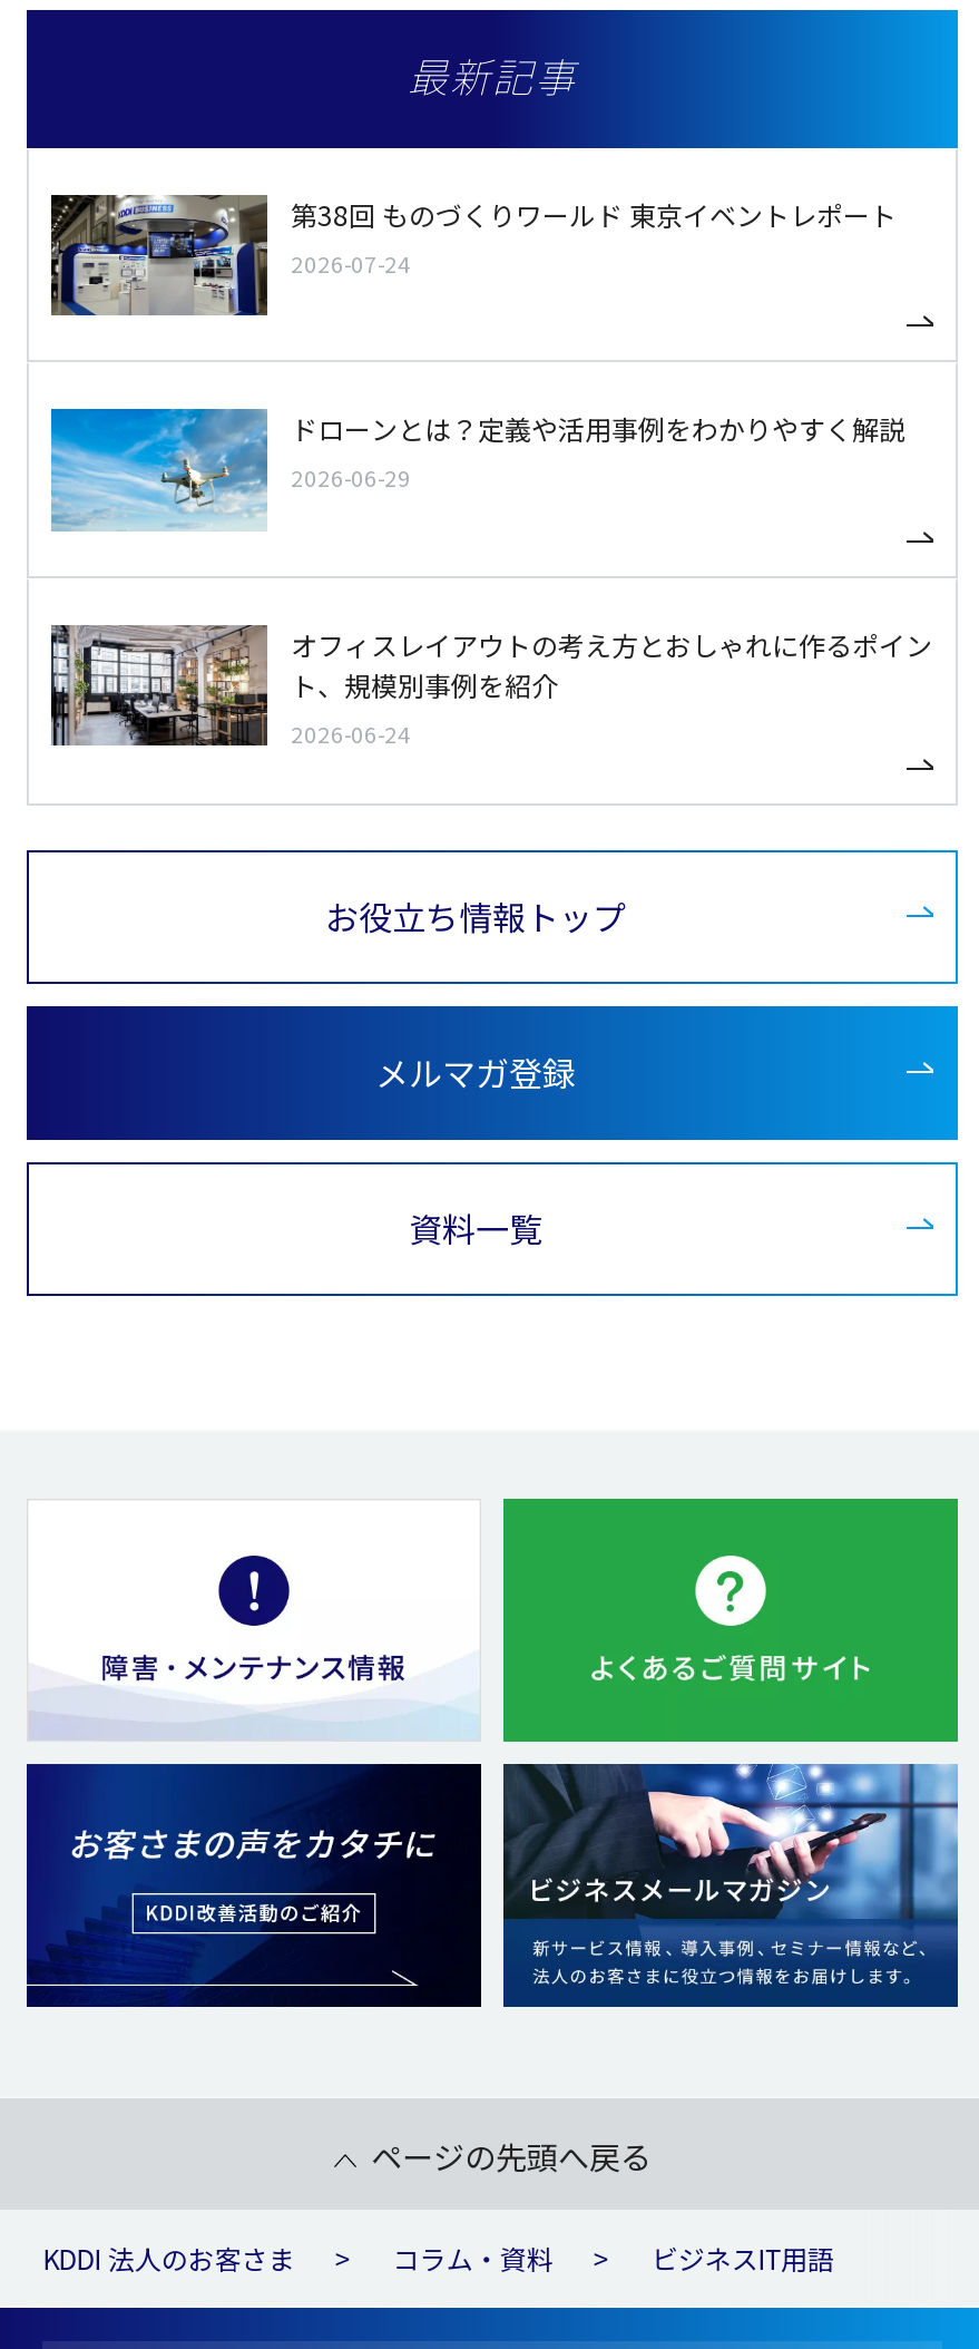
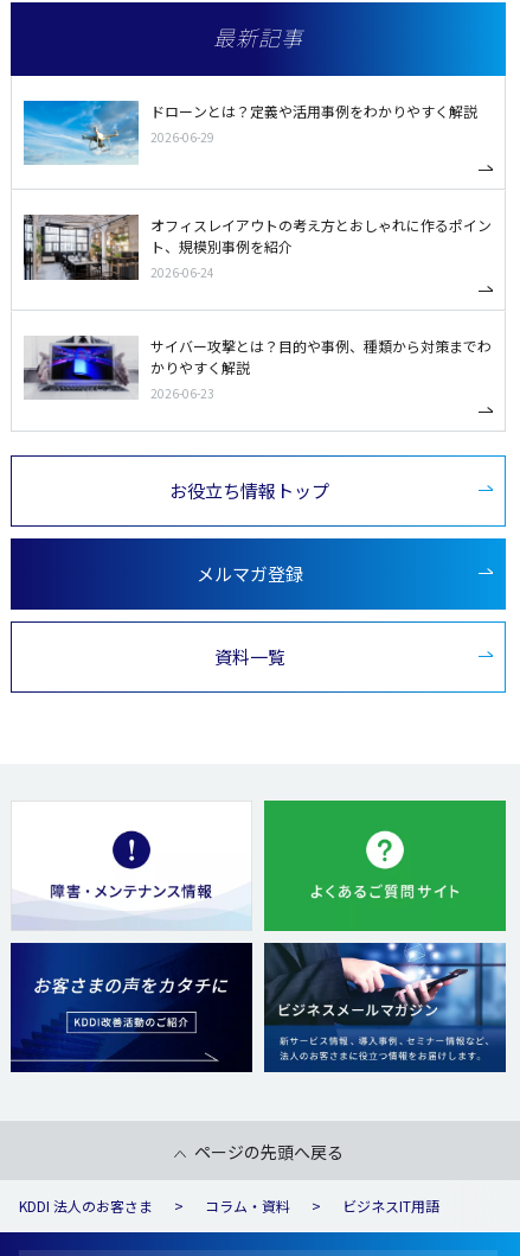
- [image]
- 第38回 ものづくりワールド 東京イベントレポート
- 2026-07-24

moved up: [image] | ドローンとは？定義や活用事例をわかりやすく解説 | 2026-06-29 | オフィスレイアウトの考え方とおしゃれに作るポイン | ト、規模別事例を紹介 | 2026-06-24

+ [image]
+ サイバー攻撃とは？目的や事例、種類から対策までわ
+ かりやすく解説
+ 2026-06-23
